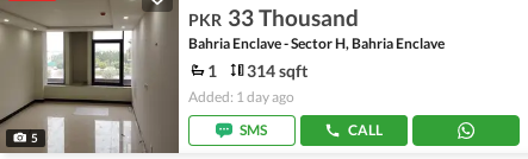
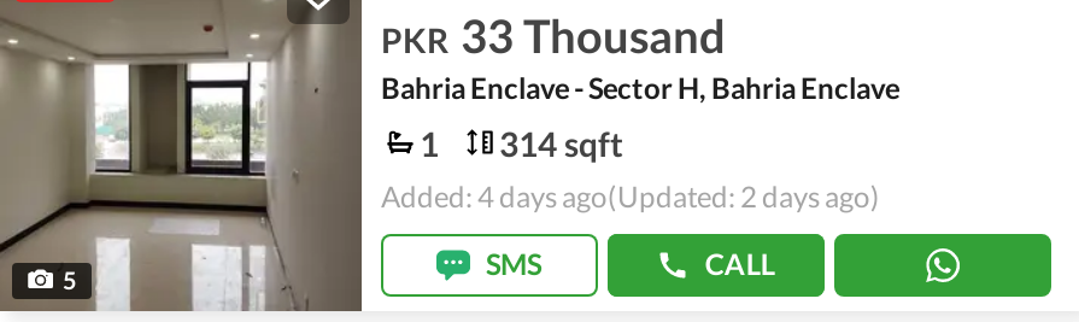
- Added: 1 day ago
+ Added: 4 days ago(Updated: 2 days ago)
